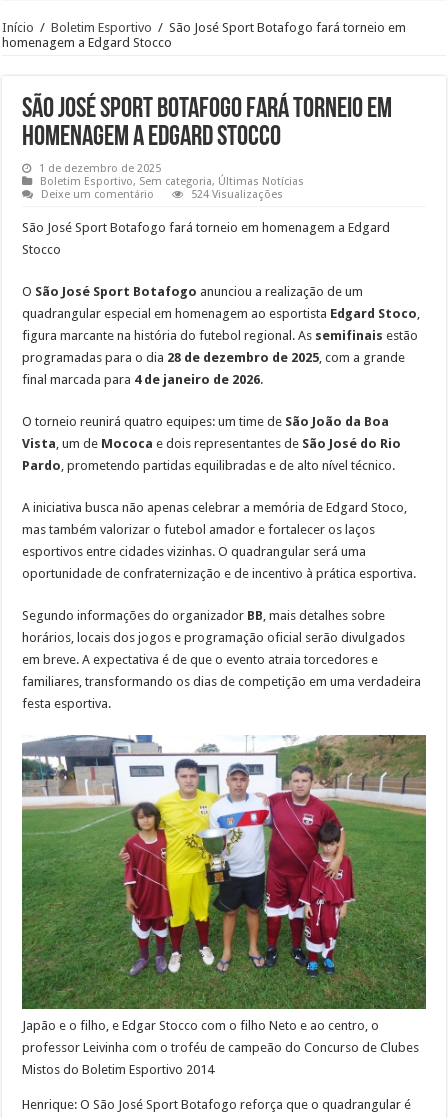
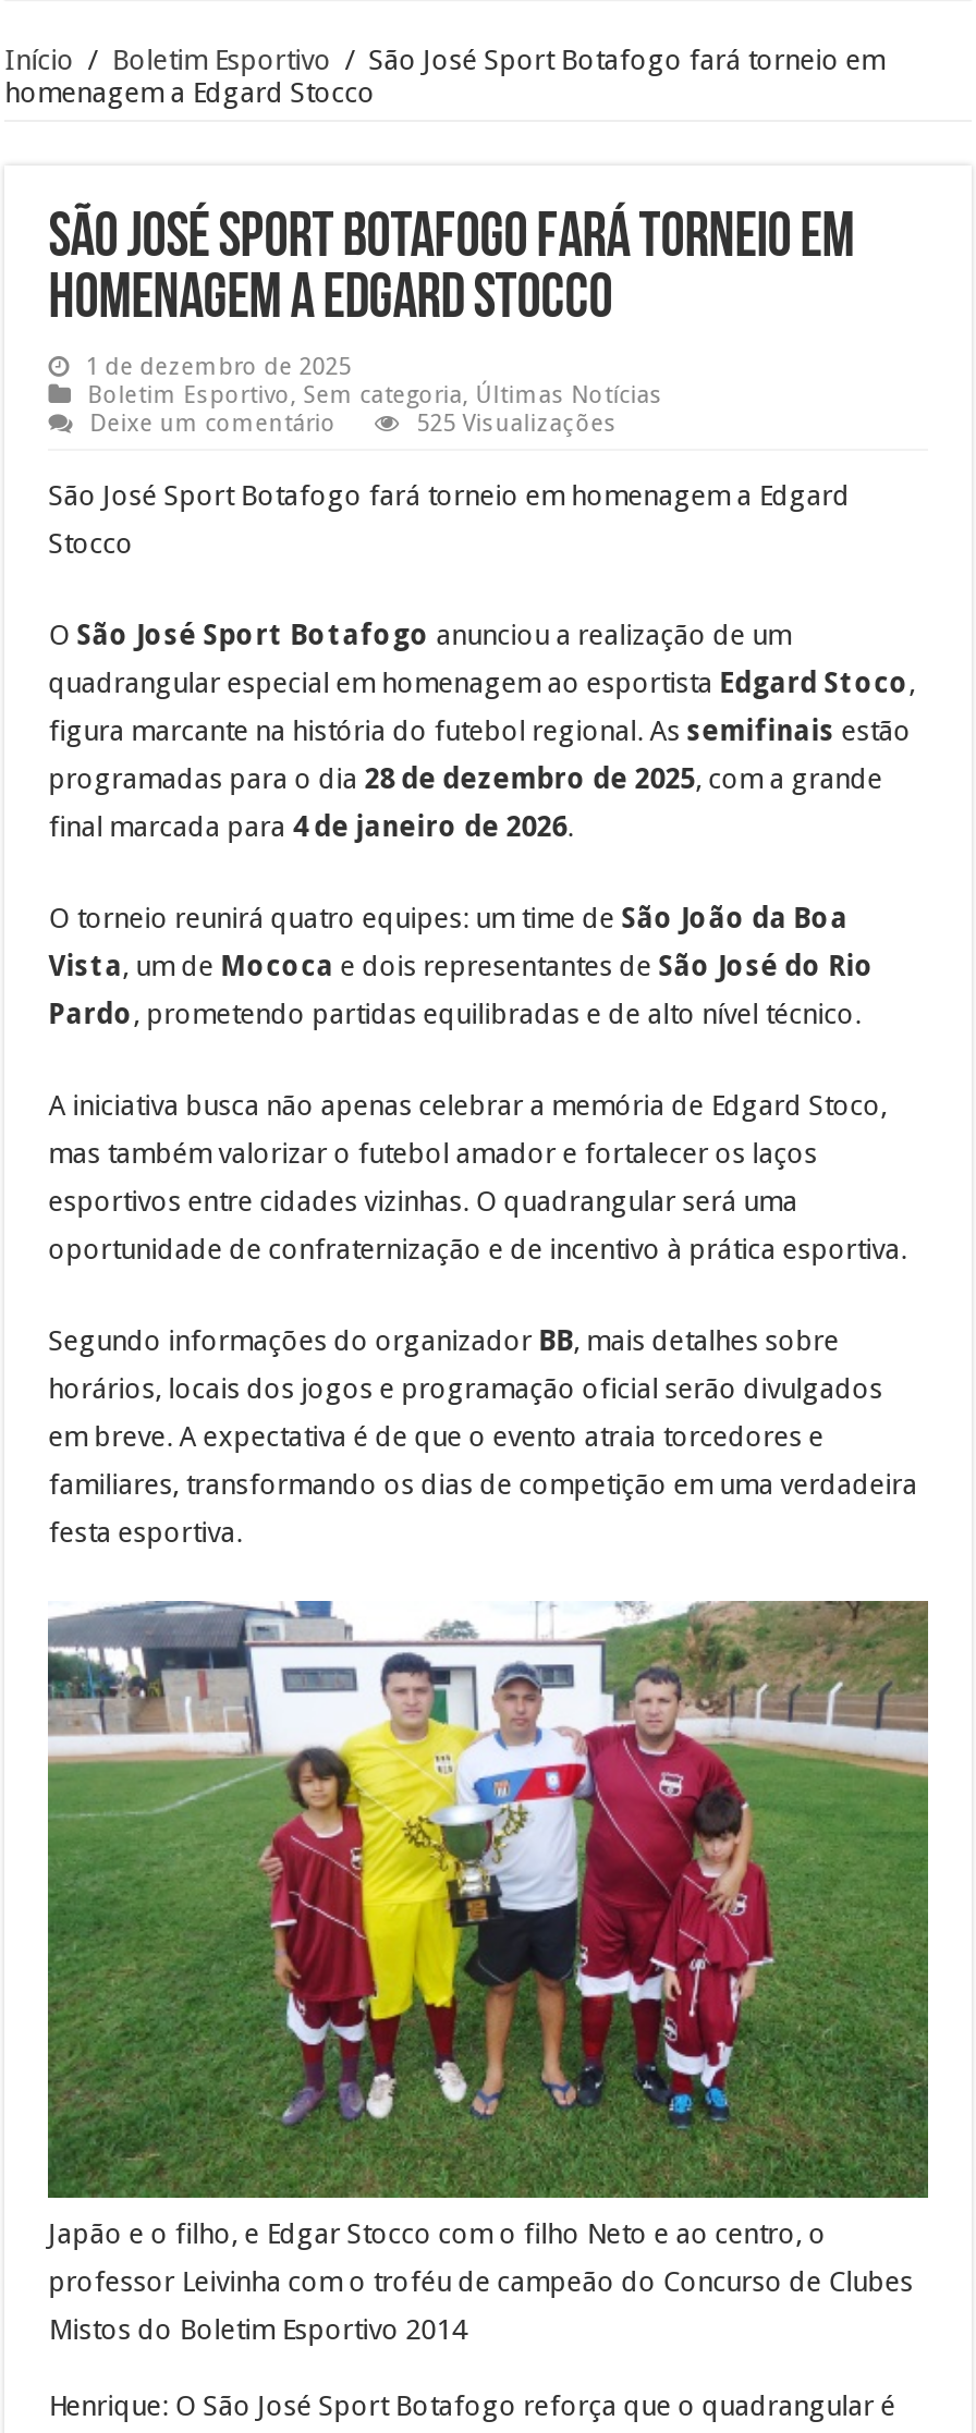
- 524 Visualizações
+ 525 Visualizações
